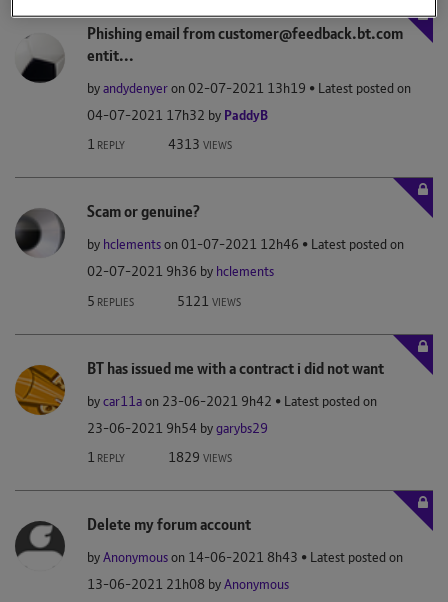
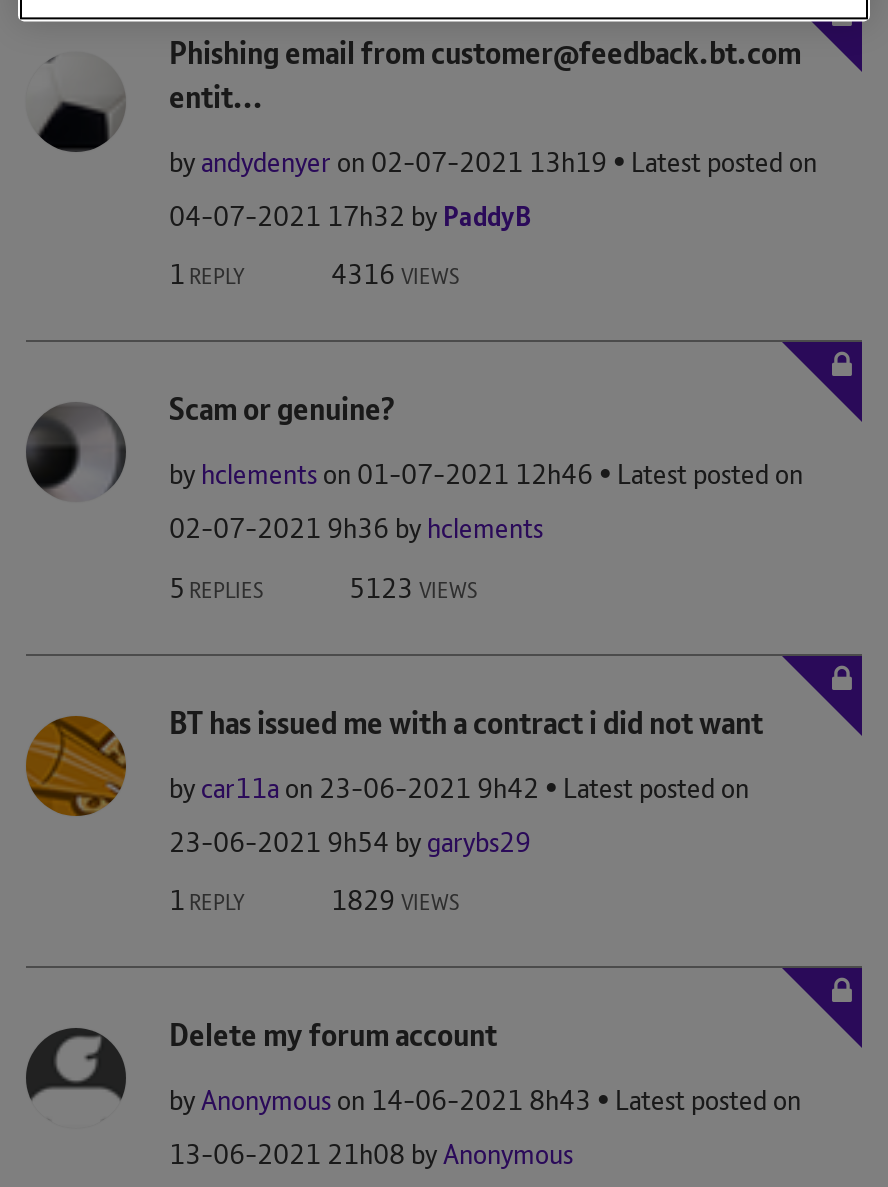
- 4313 VIEWS
+ 4316 VIEWS

- 5121 VIEWS
+ 5123 VIEWS
